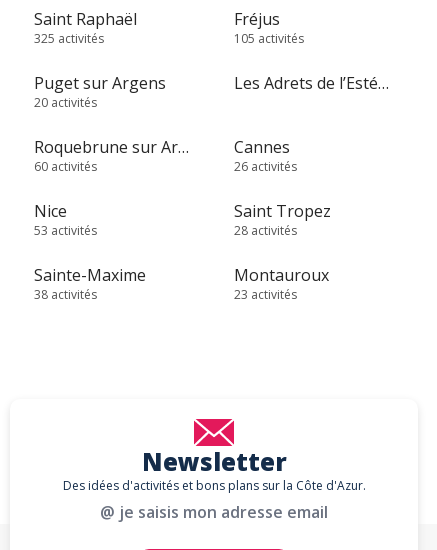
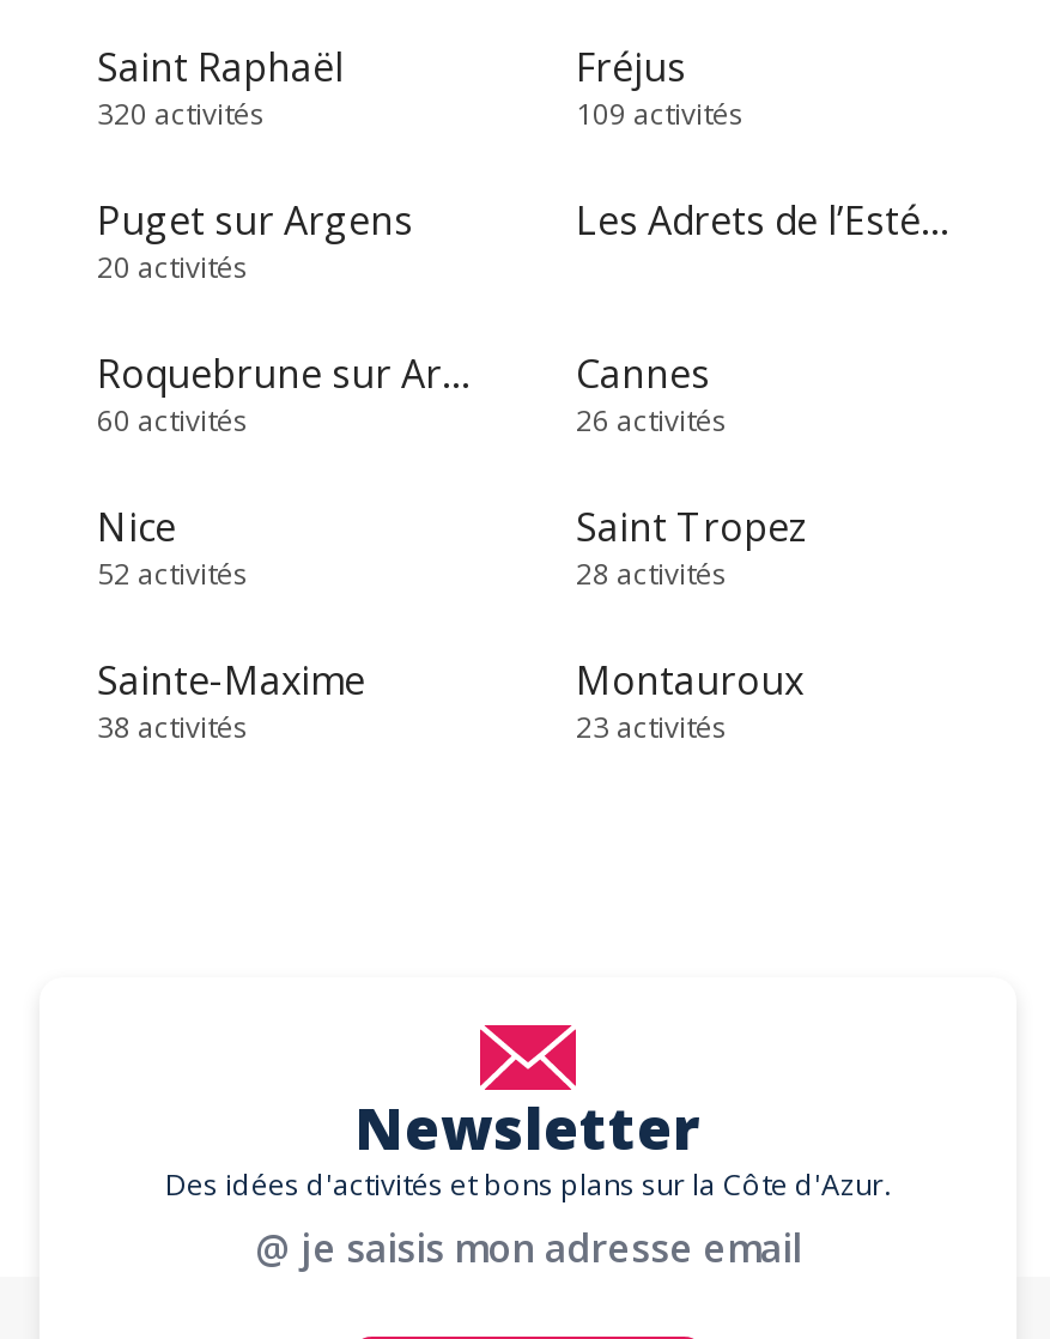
- 325 activités
+ 320 activités

- 105 activités
+ 109 activités

- 53 activités
+ 52 activités
